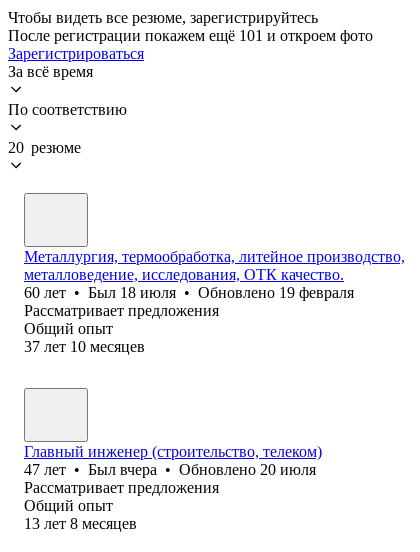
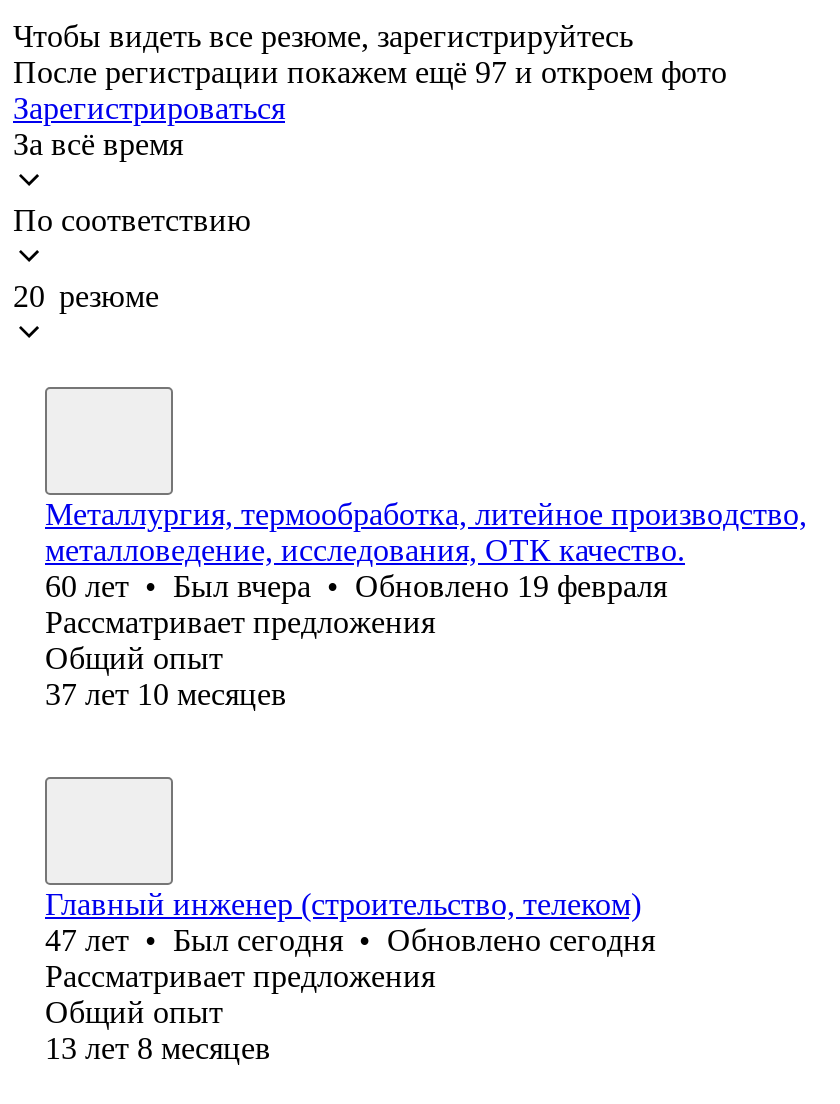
- После регистрации покажем ещё 101 и откроем фото
+ После регистрации покажем ещё 97 и откроем фото

- 60 лет • Был 18 июля • Обновлено 19 февраля
+ 60 лет • Был вчера • Обновлено 19 февраля

- 47 лет • Был вчера • Обновлено 20 июля
+ 47 лет • Был сегодня • Обновлено сегодня
